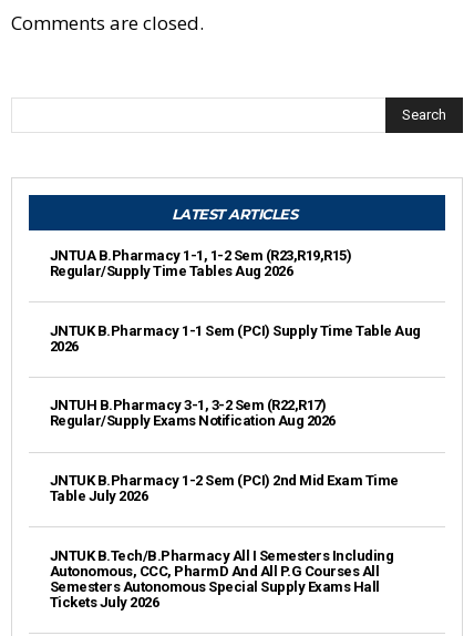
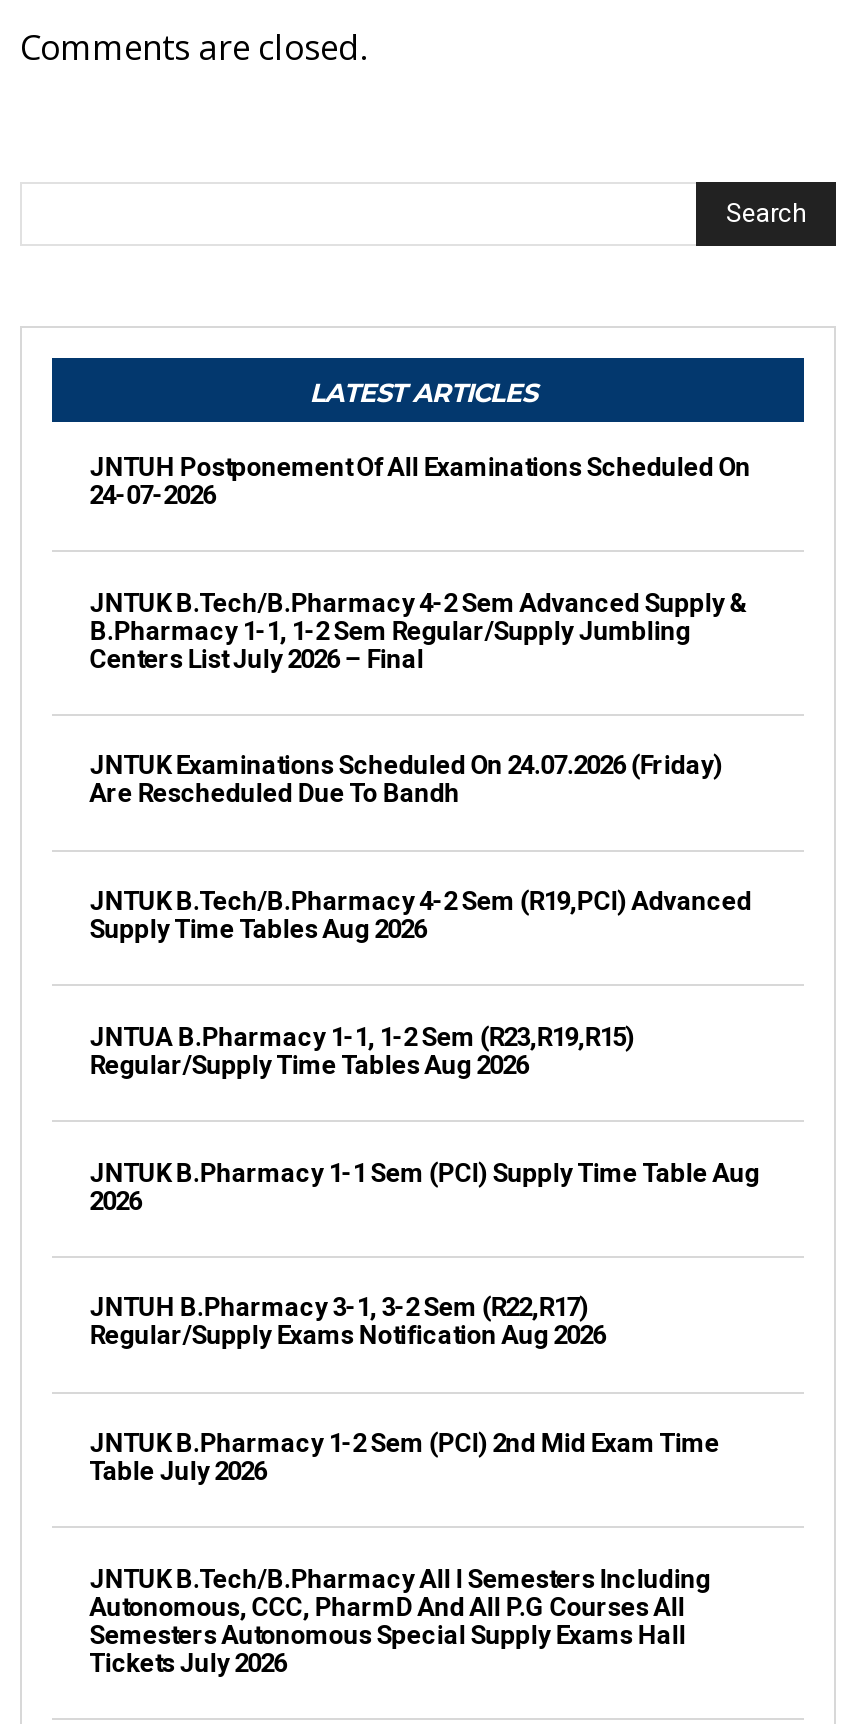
+ JNTUH Postponement Of All Examinations Scheduled On
+ 24-07-2026

+ JNTUK B.Tech/B.Pharmacy 4-2 Sem Advanced Supply &
+ B.Pharmacy 1-1, 1-2 Sem Regular/Supply Jumbling
+ Centers List July 2026 – Final

+ JNTUK Examinations Scheduled On 24.07.2026 (Friday)
+ Are Rescheduled Due To Bandh

+ JNTUK B.Tech/B.Pharmacy 4-2 Sem (R19,PCI) Advanced
+ Supply Time Tables Aug 2026
